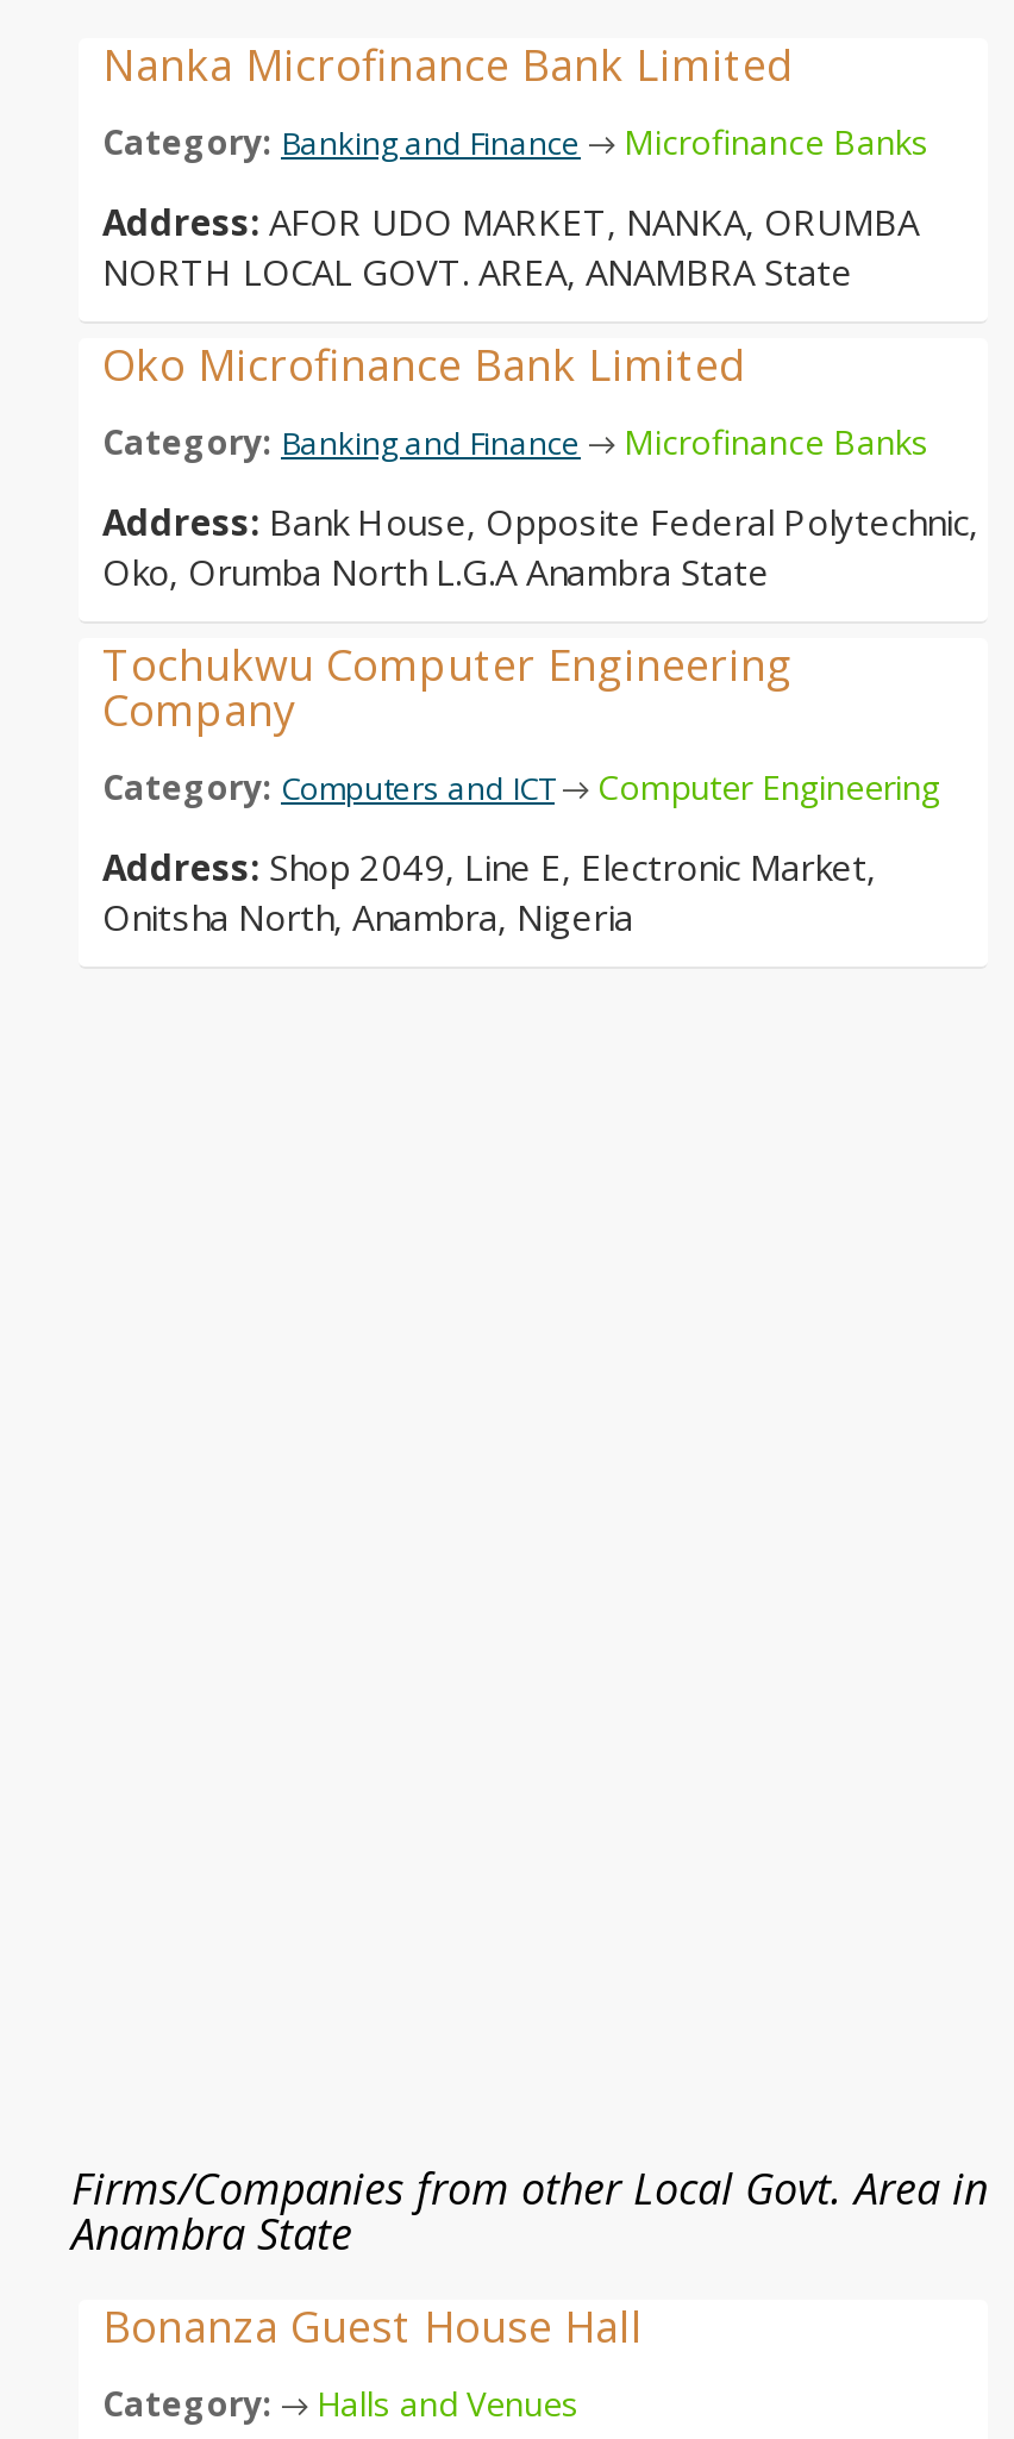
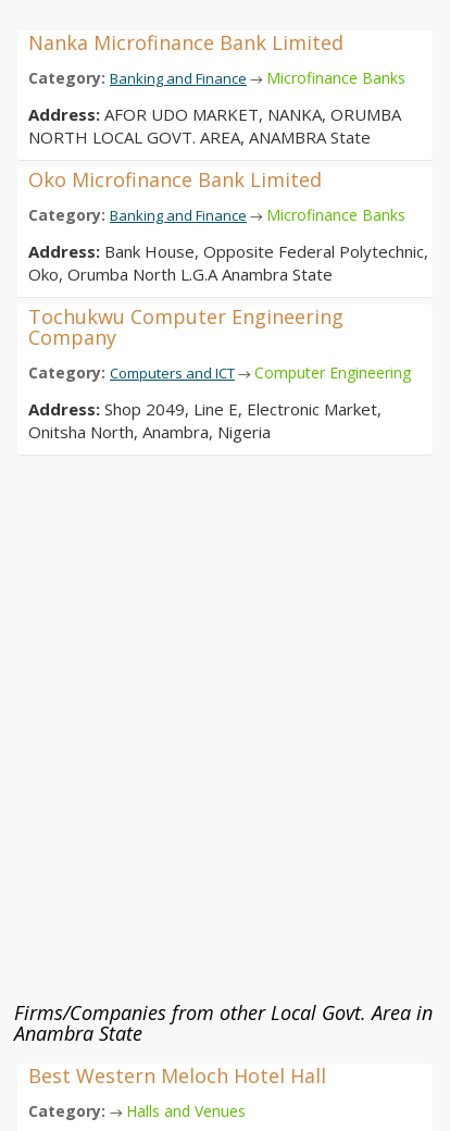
- Bonanza Guest House Hall
+ Best Western Meloch Hotel Hall
